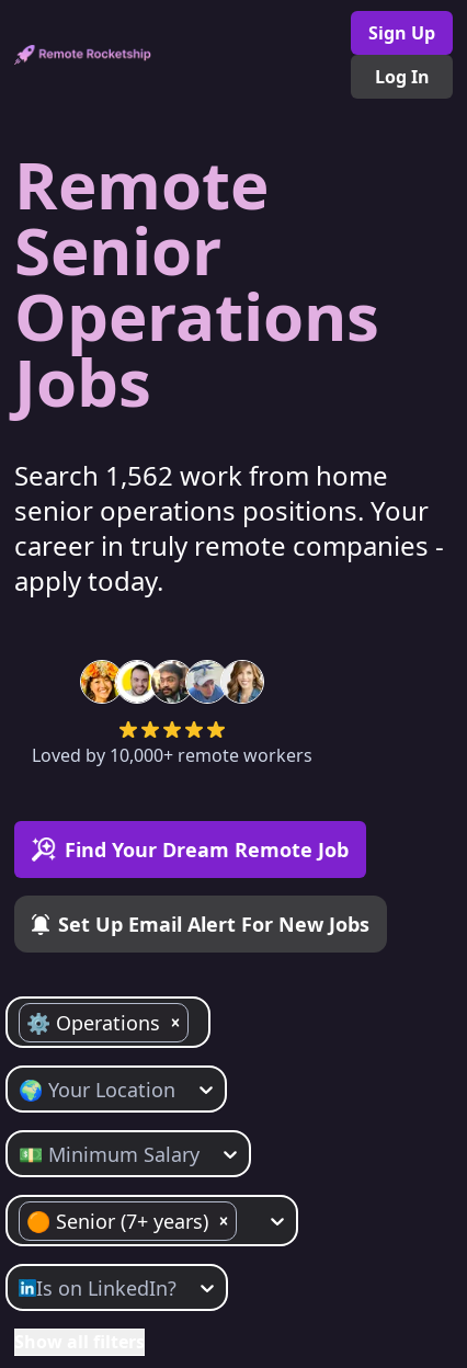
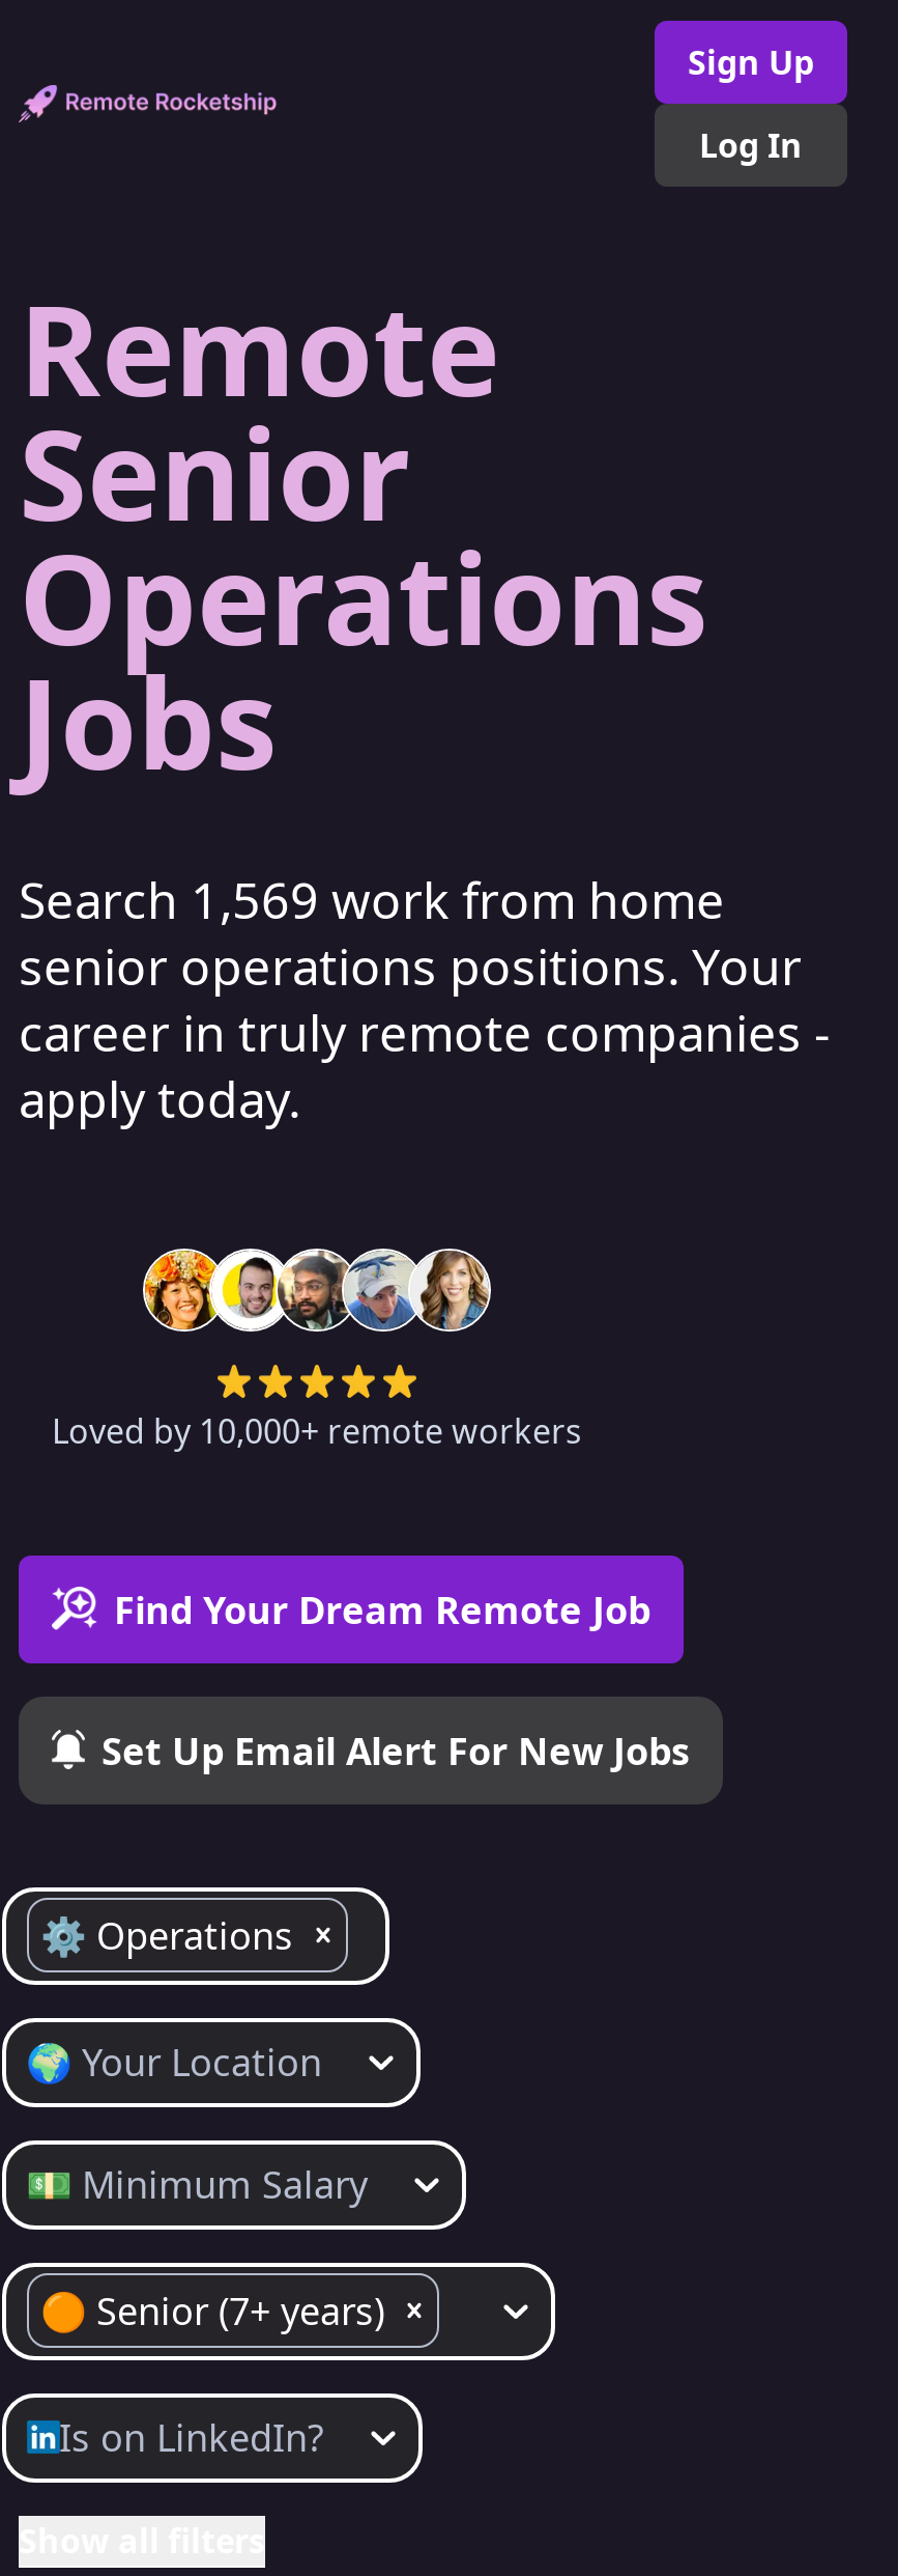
- Search 1,562 work from home
+ Search 1,569 work from home
